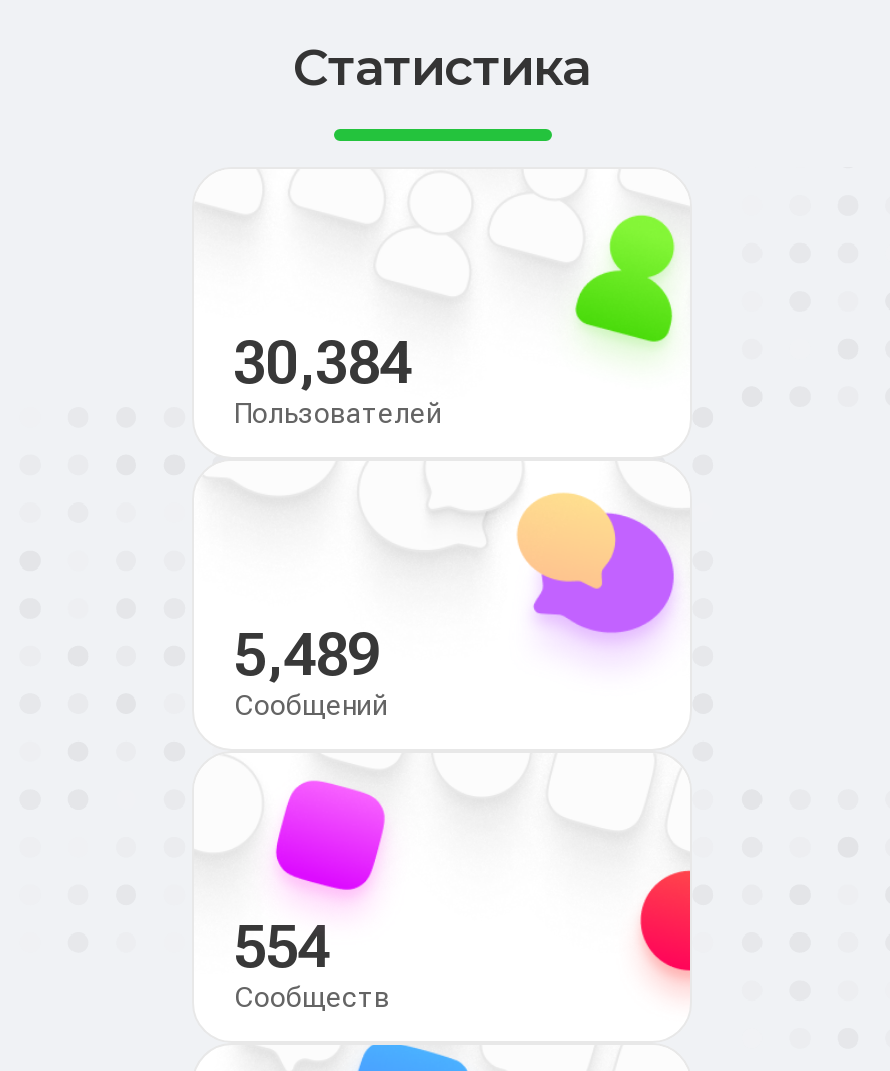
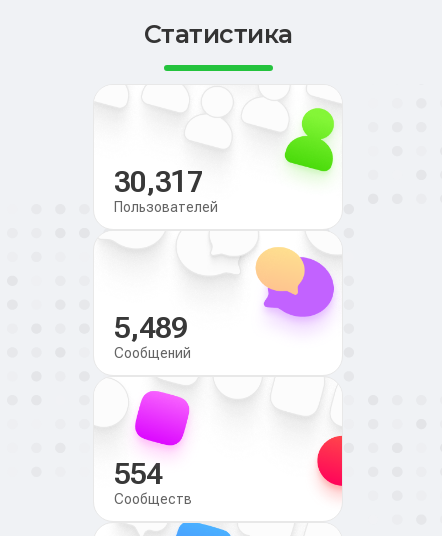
- 30,384
+ 30,317
